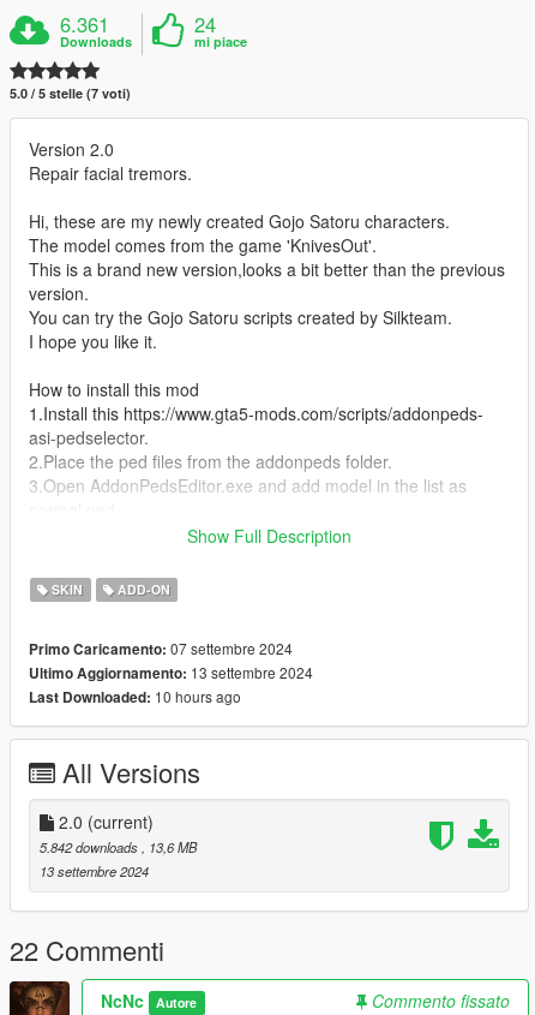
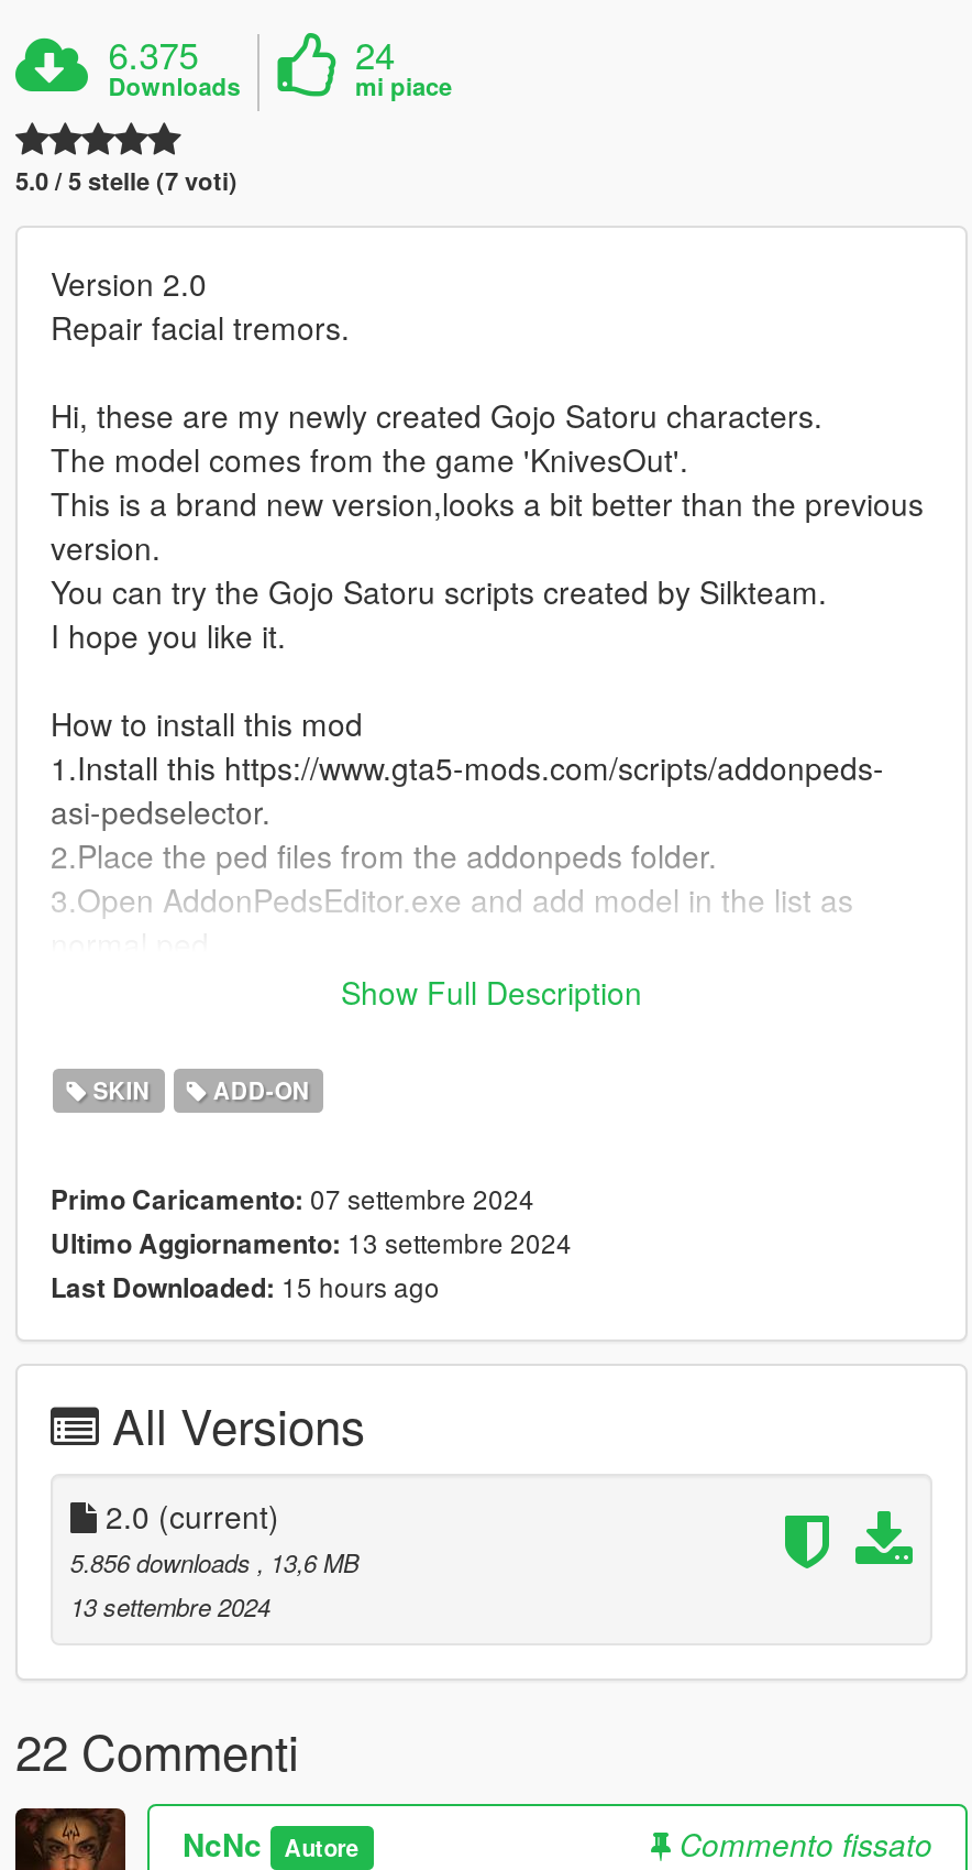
- 6.361
+ 6.375

- Last Downloaded: 10 hours ago
+ Last Downloaded: 15 hours ago

- 5.842 downloads, 13,6 MB
+ 5.856 downloads, 13,6 MB
